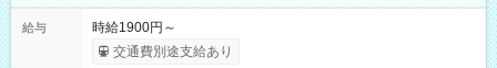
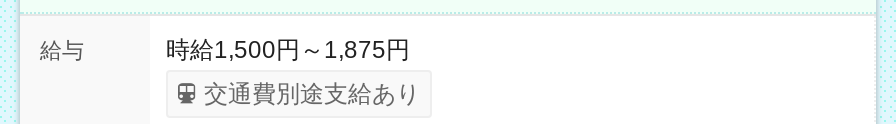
- 時給1900円～
+ 時給1,500円～1,875円
